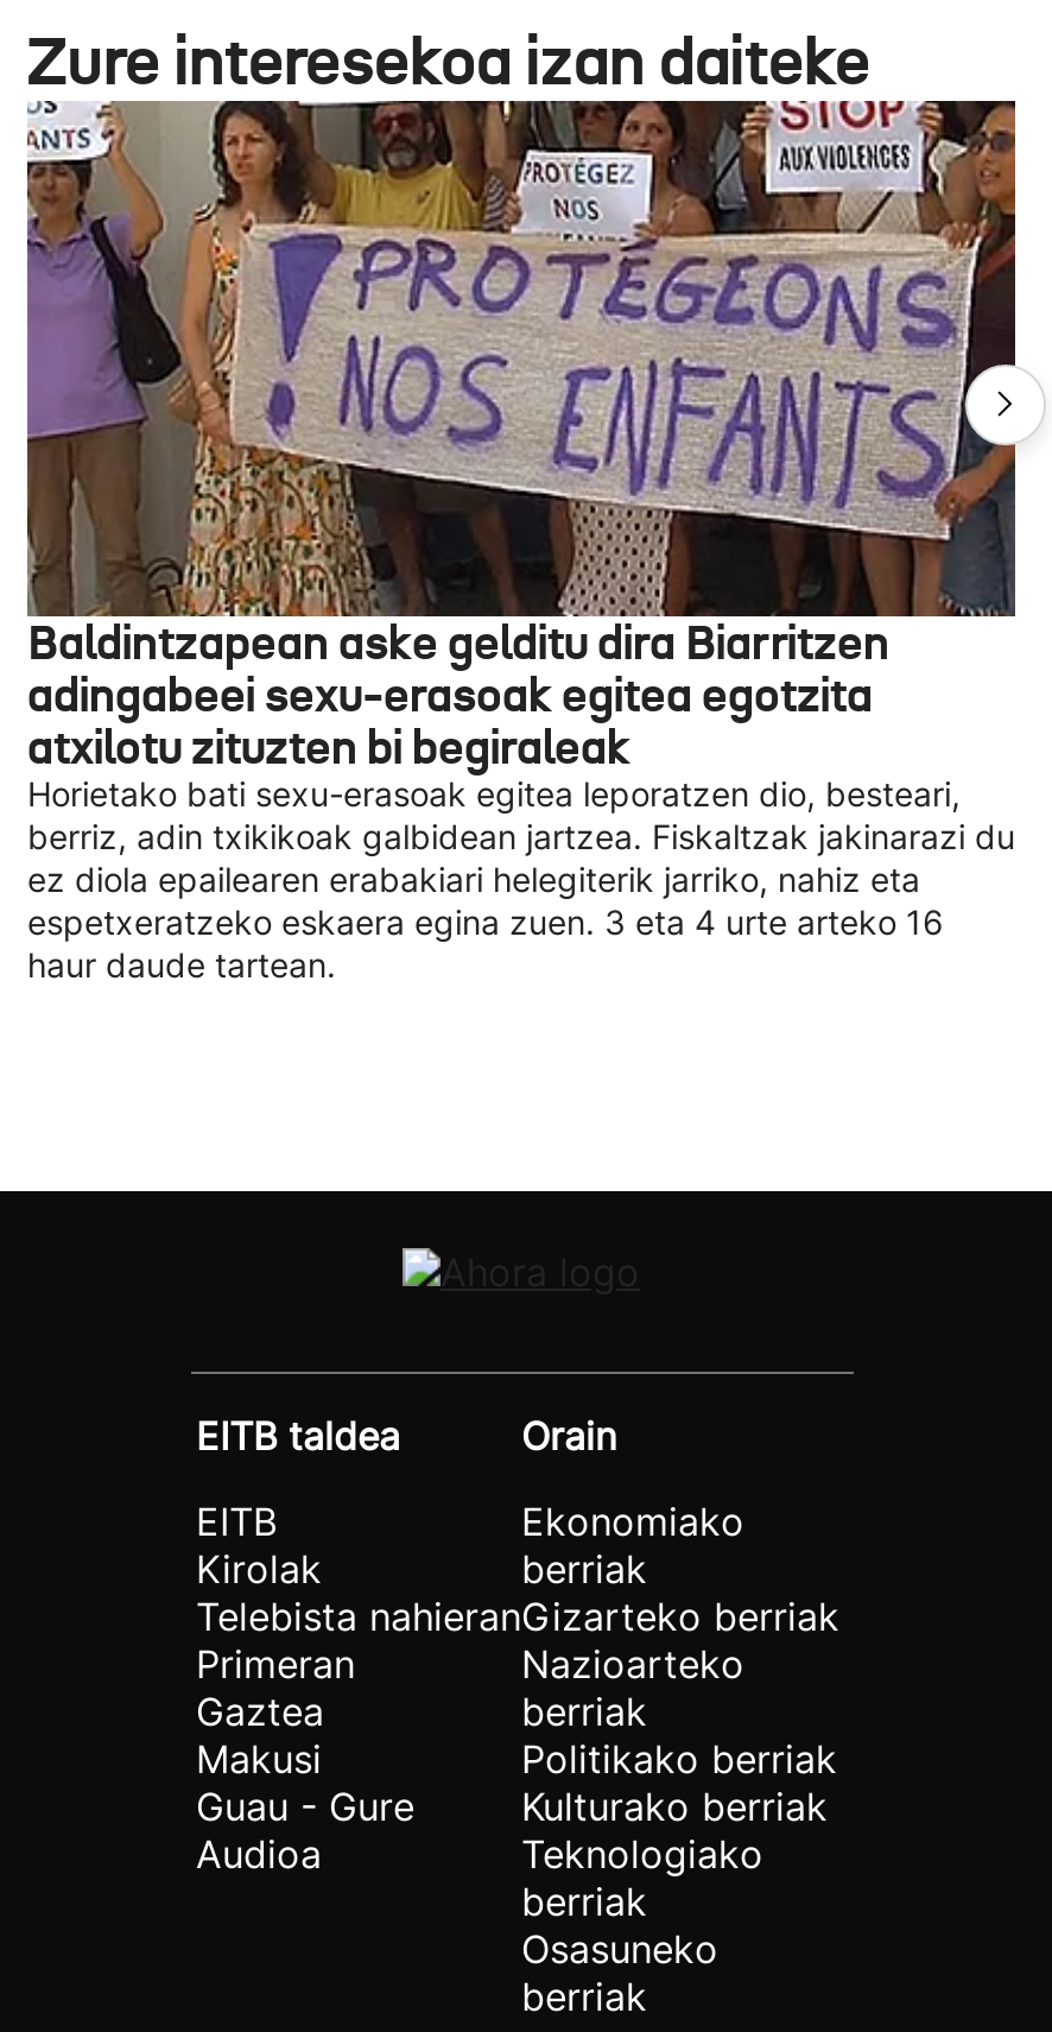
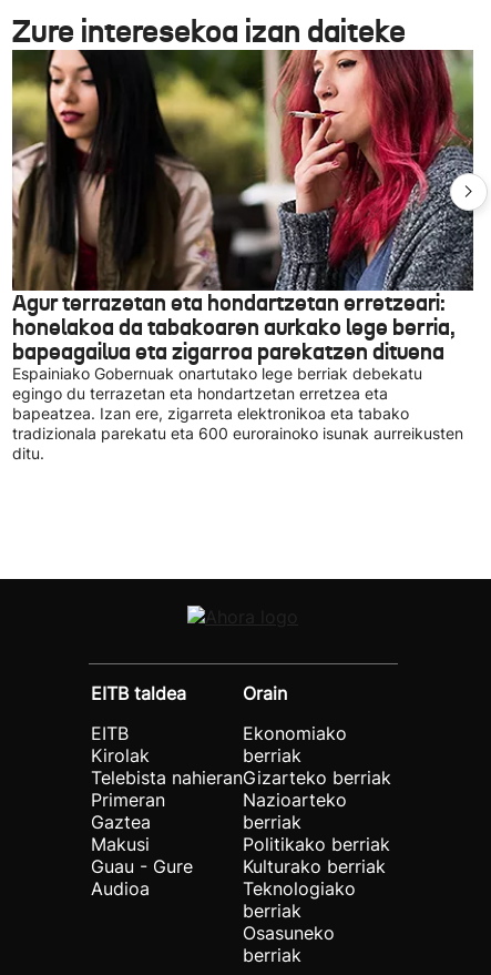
- [image]
- Baldintzapean aske gelditu dira Biarritzen
- adingabeei sexu-erasoak egitea egotzita
- atxilotu zituzten bi begiraleak
- Horietako bati sexu-erasoak egitea leporatzen dio, besteari,
- berriz, adin txikikoak galbidean jartzea. Fiskaltzak jakinarazi du
- ez diola epailearen erabakiari helegiterik jarriko, nahiz eta
- espetxeratzeko eskaera egina zuen. 3 eta 4 urte arteko 16
- haur daude tartean.
+ [image]
+ Agur terrazetan eta hondartzetan erretzeari:
+ honelakoa da tabakoaren aurkako lege berria,
+ bapeagailua eta zigarroa parekatzen dituena
+ Espainiako Gobernuak onartutako lege berriak debekatu
+ egingo du terrazetan eta hondartzetan erretzea eta
+ bapeatzea. Izan ere, zigarreta elektronikoa eta tabako
+ tradizionala parekatu eta 600 eurorainoko isunak aurreikusten
+ ditu.
